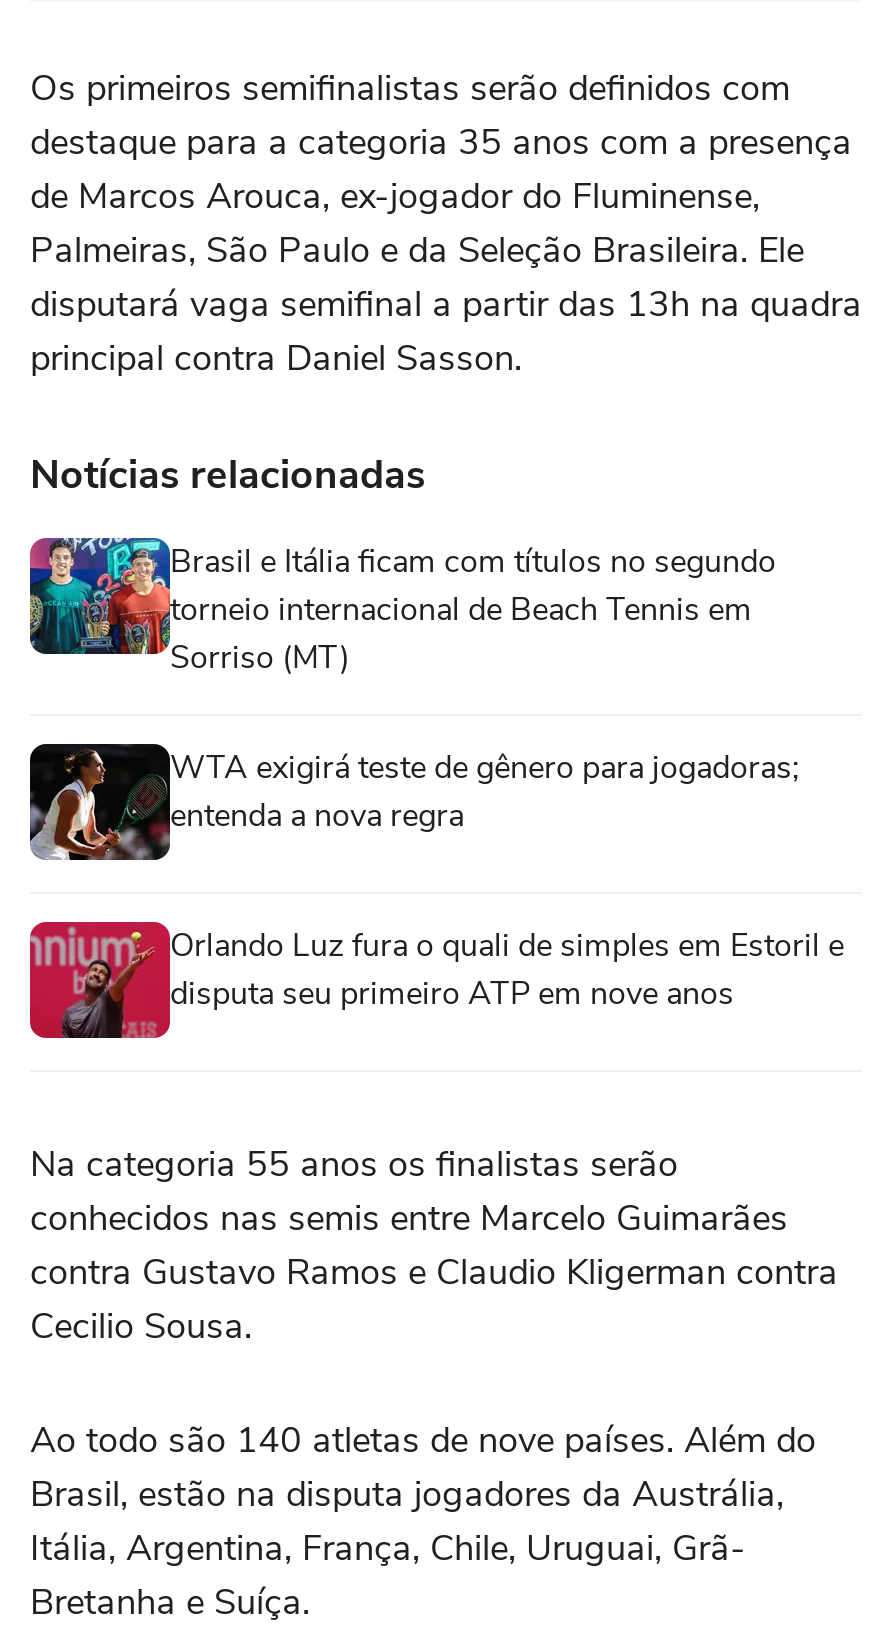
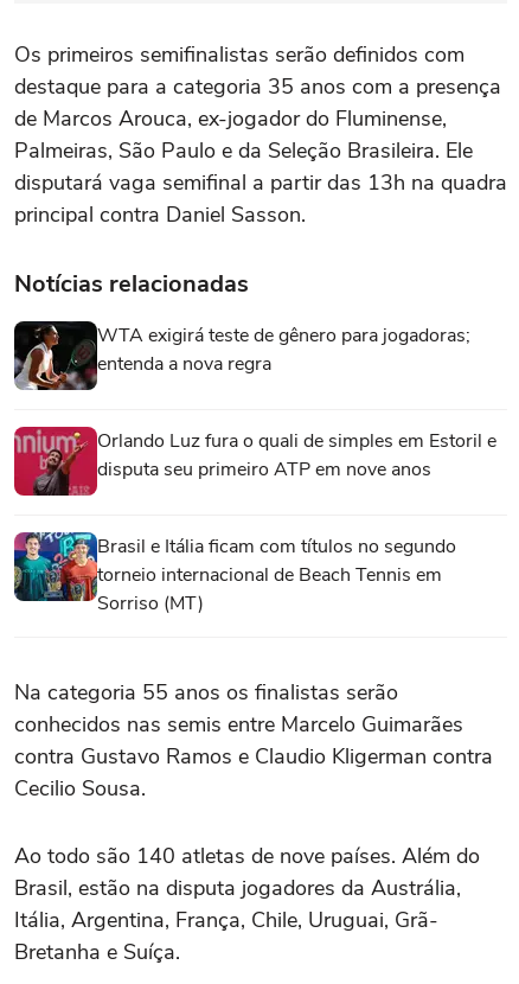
moved down: [image] | Brasil e Itália ficam com títulos no segundo | torneio internacional de Beach Tennis em | Sorriso (MT)

moved up: [image] | WTA exigirá teste de gênero para jogadoras; | entenda a nova regra | Orlando Luz fura o quali de simples em Estoril e | disputa seu primeiro ATP em nove anos
